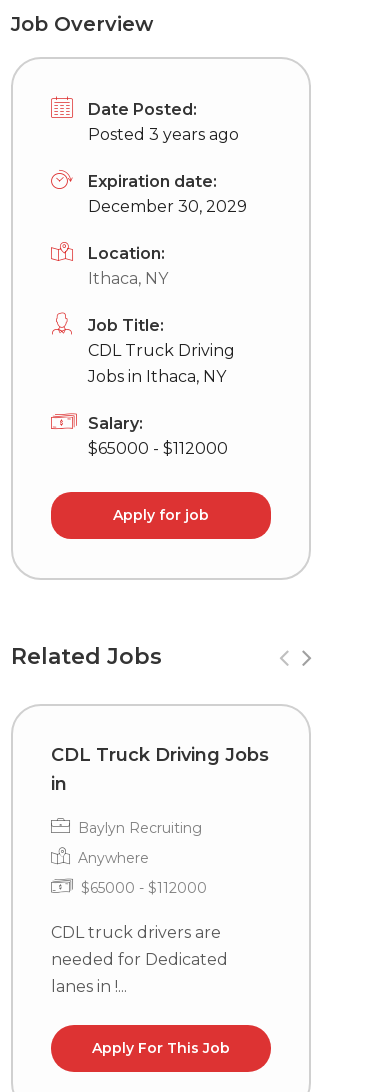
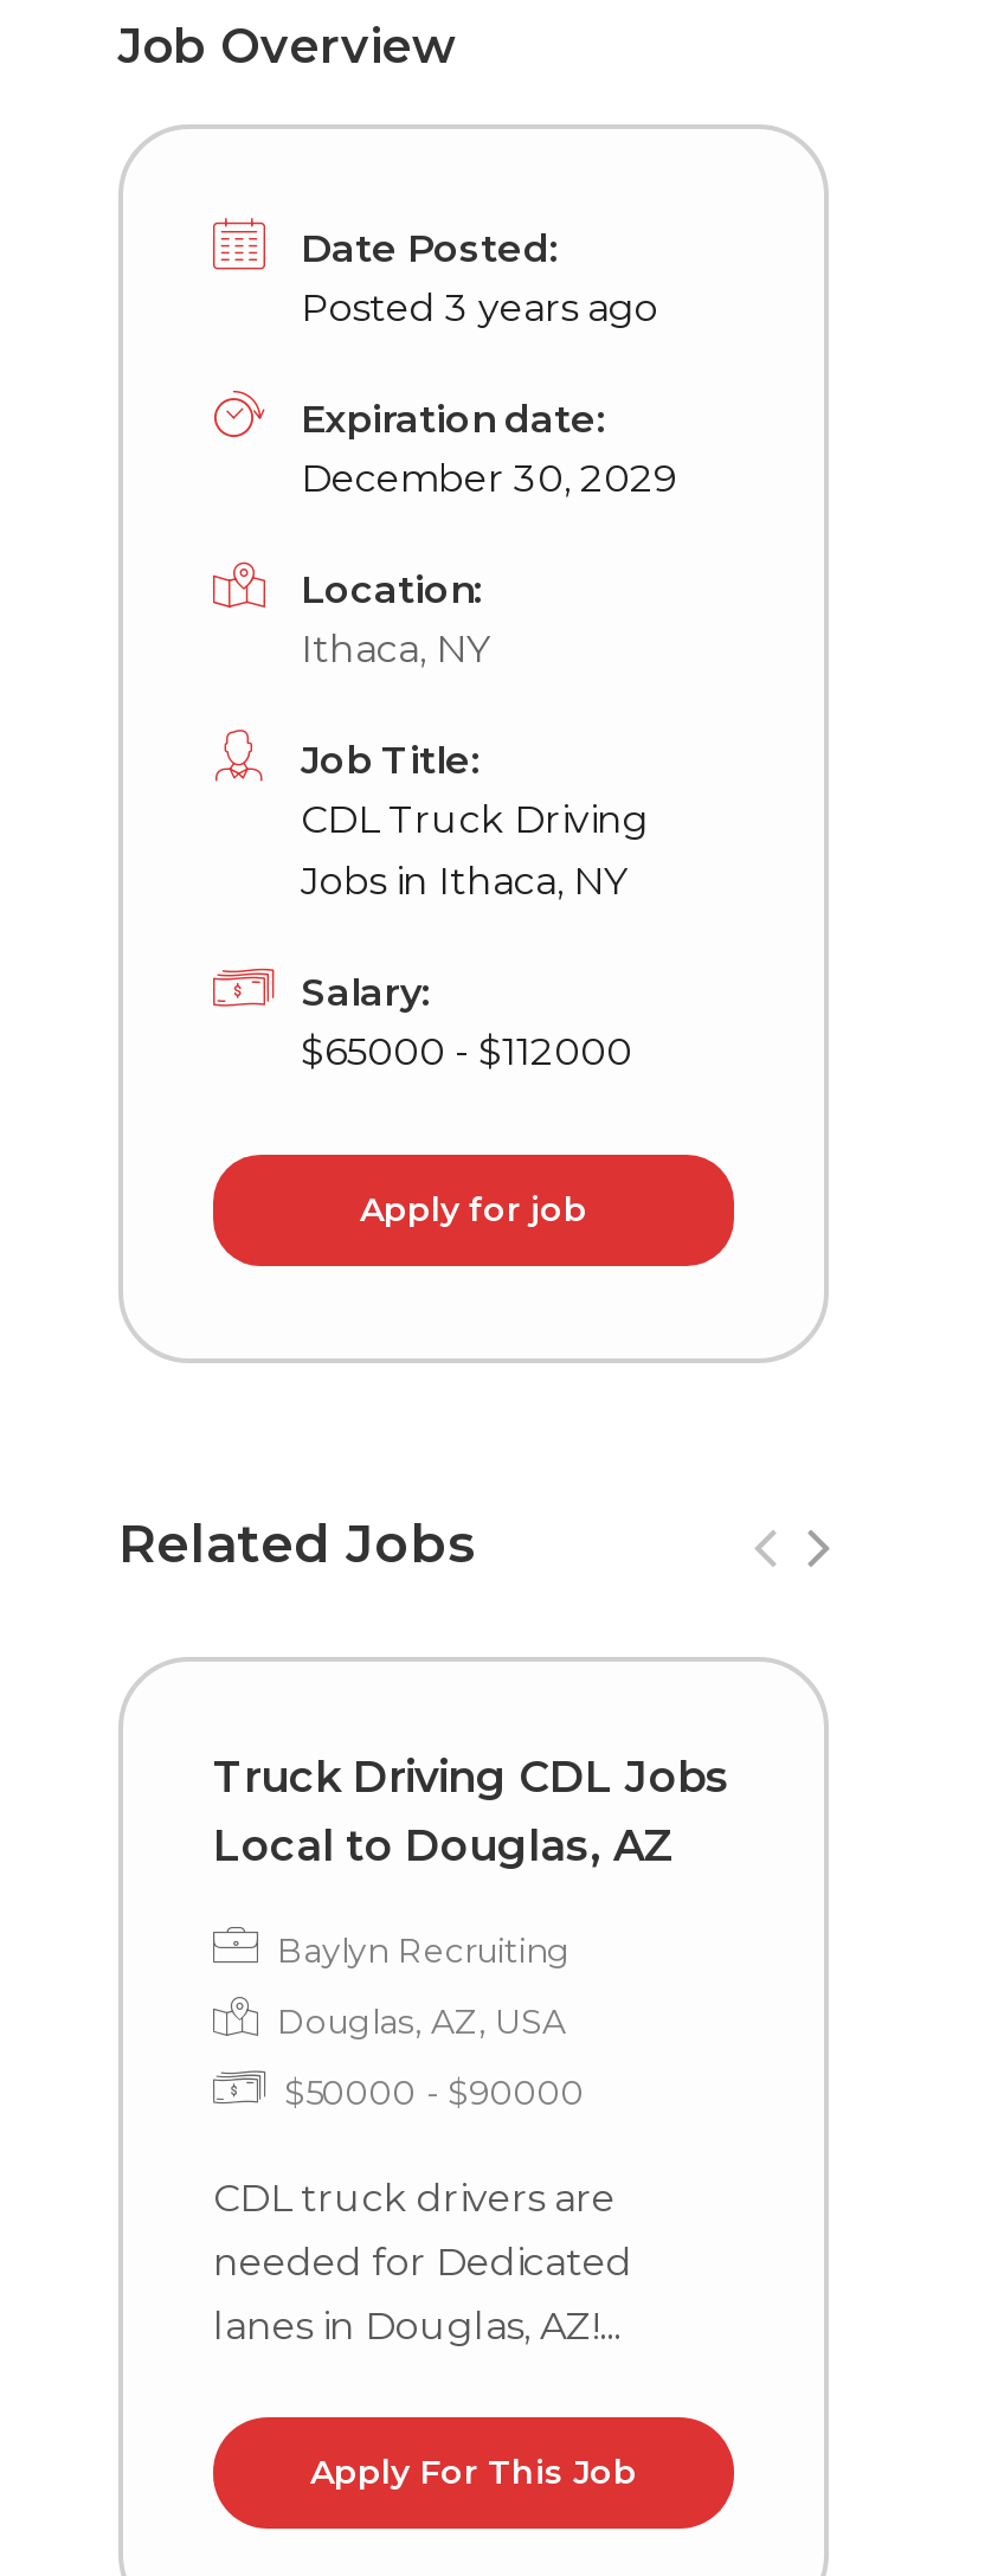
- CDL Truck Driving Jobs
- in
+ Truck Driving CDL Jobs
+ Local to Douglas, AZ

- Anywhere
+ Douglas, AZ, USA

- $65000 - $112000
+ $50000 - $90000

- lanes in !...
+ lanes in Douglas, AZ!...
